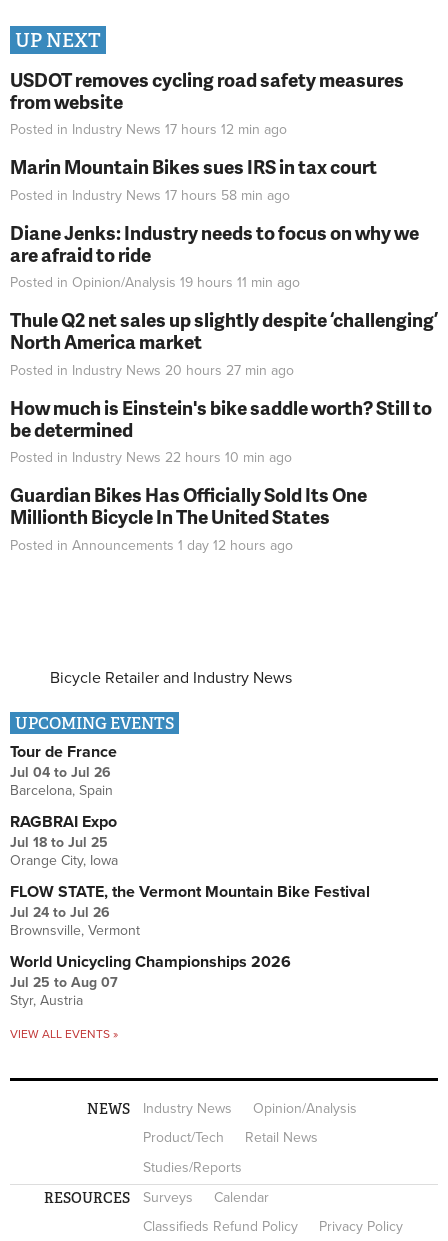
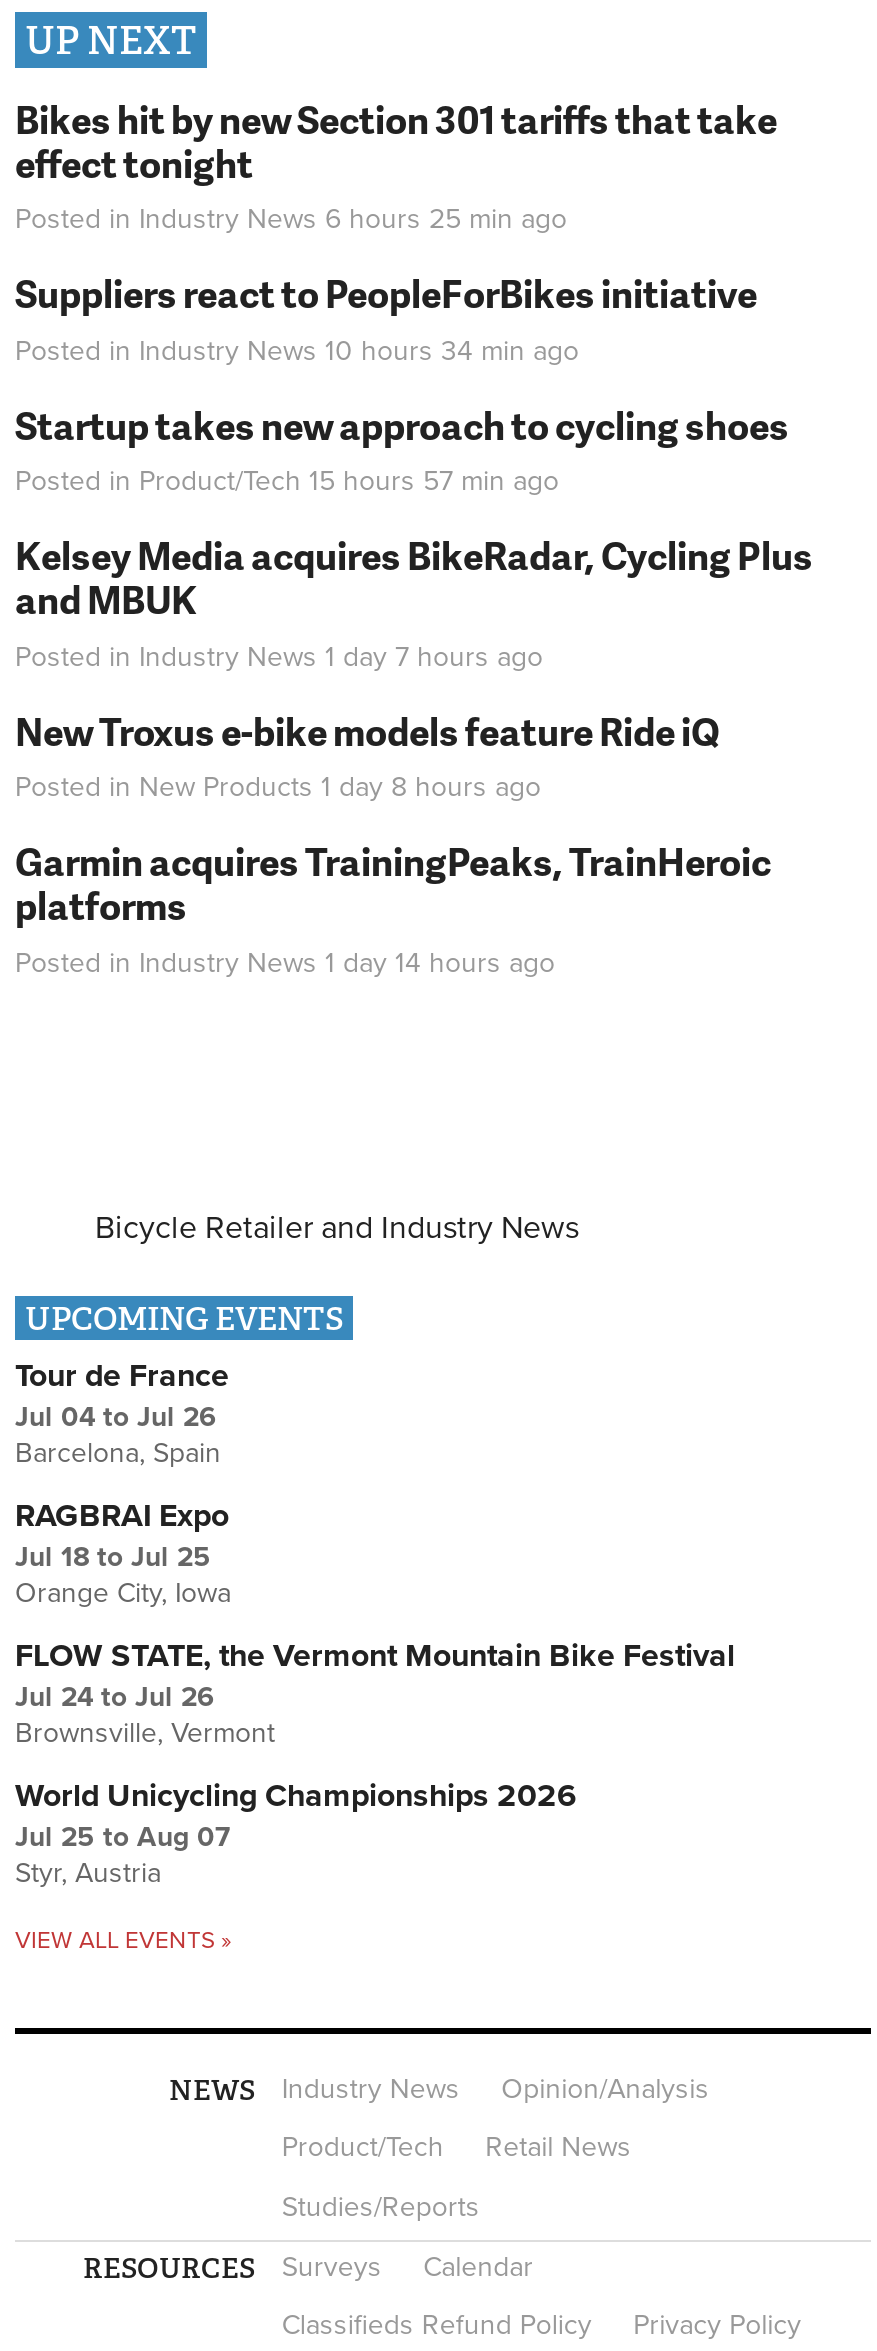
- USDOT removes cycling road safety measures
- from website
- Posted in Industry News 17 hours 12 min ago
+ Bikes hit by new Section 301 tariffs that take
+ effect tonight
+ Posted in Industry News 6 hours 25 min ago

- Marin Mountain Bikes sues IRS in tax court
- Posted in Industry News 17 hours 58 min ago
+ Suppliers react to PeopleForBikes initiative
+ Posted in Industry News 10 hours 34 min ago

- Diane Jenks: Industry needs to focus on why we
- are afraid to ride
- Posted in Opinion/Analysis 19 hours 11 min ago
+ Startup takes new approach to cycling shoes
+ Posted in Product/Tech 15 hours 57 min ago

- Thule Q2 net sales up slightly despite ‘challenging’
- North America market
- Posted in Industry News 20 hours 27 min ago
+ Kelsey Media acquires BikeRadar, Cycling Plus
+ and MBUK
+ Posted in Industry News 1 day 7 hours ago

- How much is Einstein's bike saddle worth? Still to
- be determined
- Posted in Industry News 22 hours 10 min ago
+ New Troxus e-bike models feature Ride iQ
+ Posted in New Products 1 day 8 hours ago

- Guardian Bikes Has Officially Sold Its One
- Millionth Bicycle In The United States
- Posted in Announcements 1 day 12 hours ago
+ Garmin acquires TrainingPeaks, TrainHeroic
+ platforms
+ Posted in Industry News 1 day 14 hours ago
